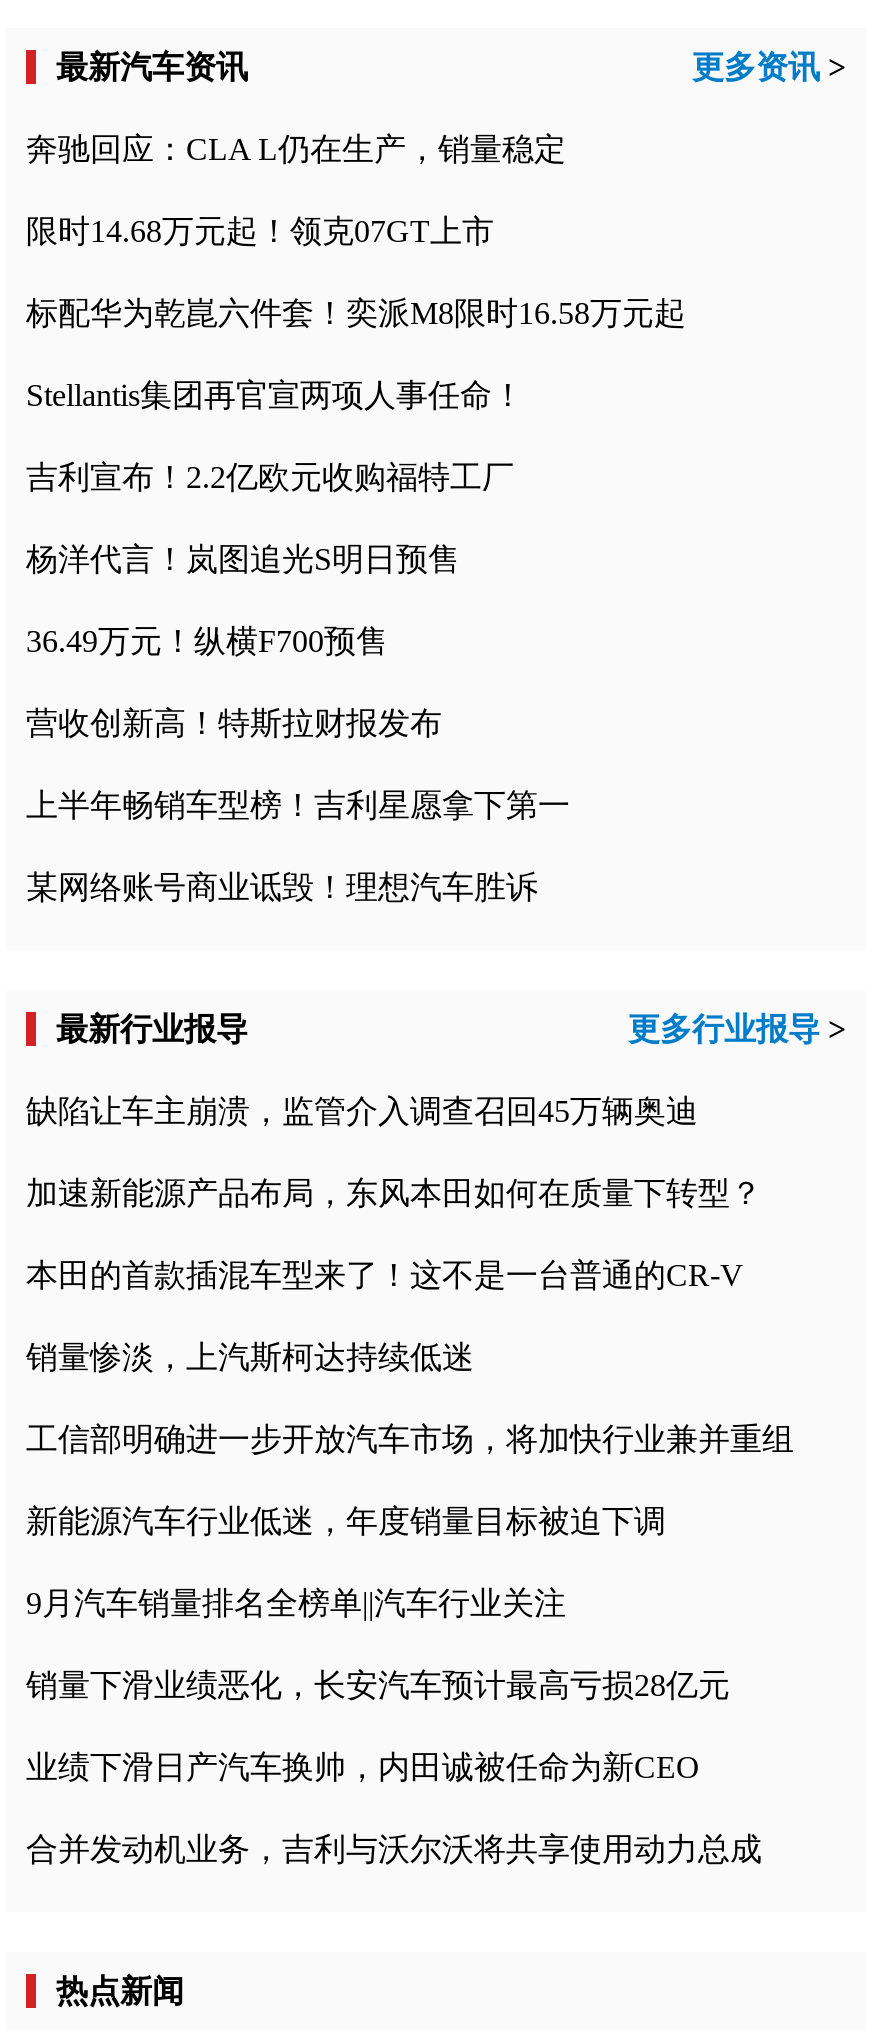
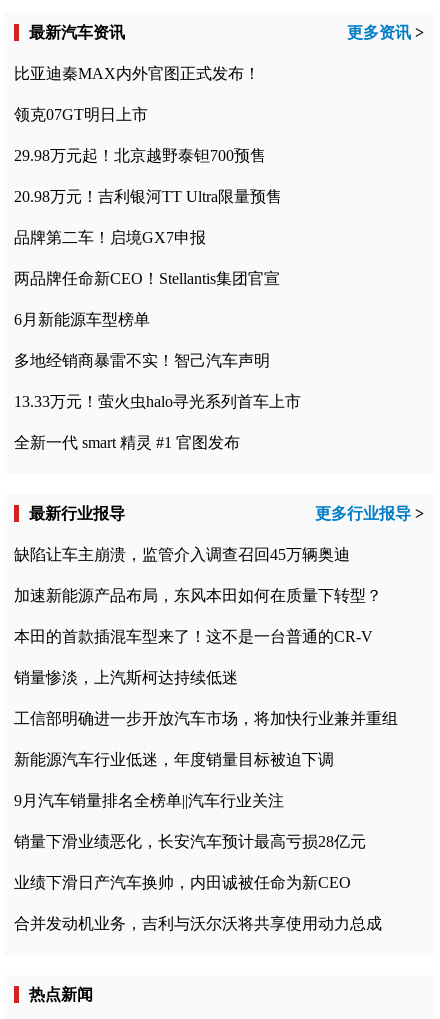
- 奔驰回应：CLA L仍在生产，销量稳定
+ 比亚迪秦MAX内外官图正式发布！

- 限时14.68万元起！领克07GT上市
+ 领克07GT明日上市

- 标配华为乾崑六件套！奕派M8限时16.58万元起
+ 29.98万元起！北京越野泰钽700预售

- Stellantis集团再官宣两项人事任命！
+ 20.98万元！吉利银河TT Ultra限量预售

- 吉利宣布！2.2亿欧元收购福特工厂
+ 品牌第二车！启境GX7申报

- 杨洋代言！岚图追光S明日预售
+ 两品牌任命新CEO！Stellantis集团官宣

- 36.49万元！纵横F700预售
+ 6月新能源车型榜单

- 营收创新高！特斯拉财报发布
+ 多地经销商暴雷不实！智己汽车声明

- 上半年畅销车型榜！吉利星愿拿下第一
+ 13.33万元！萤火虫halo寻光系列首车上市

- 某网络账号商业诋毁！理想汽车胜诉
+ 全新一代 smart 精灵 #1 官图发布
